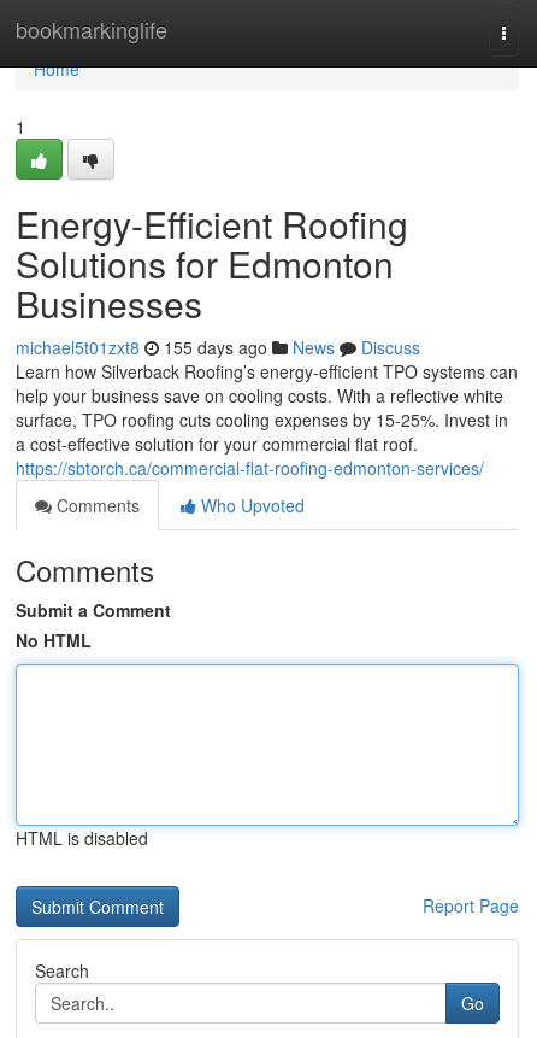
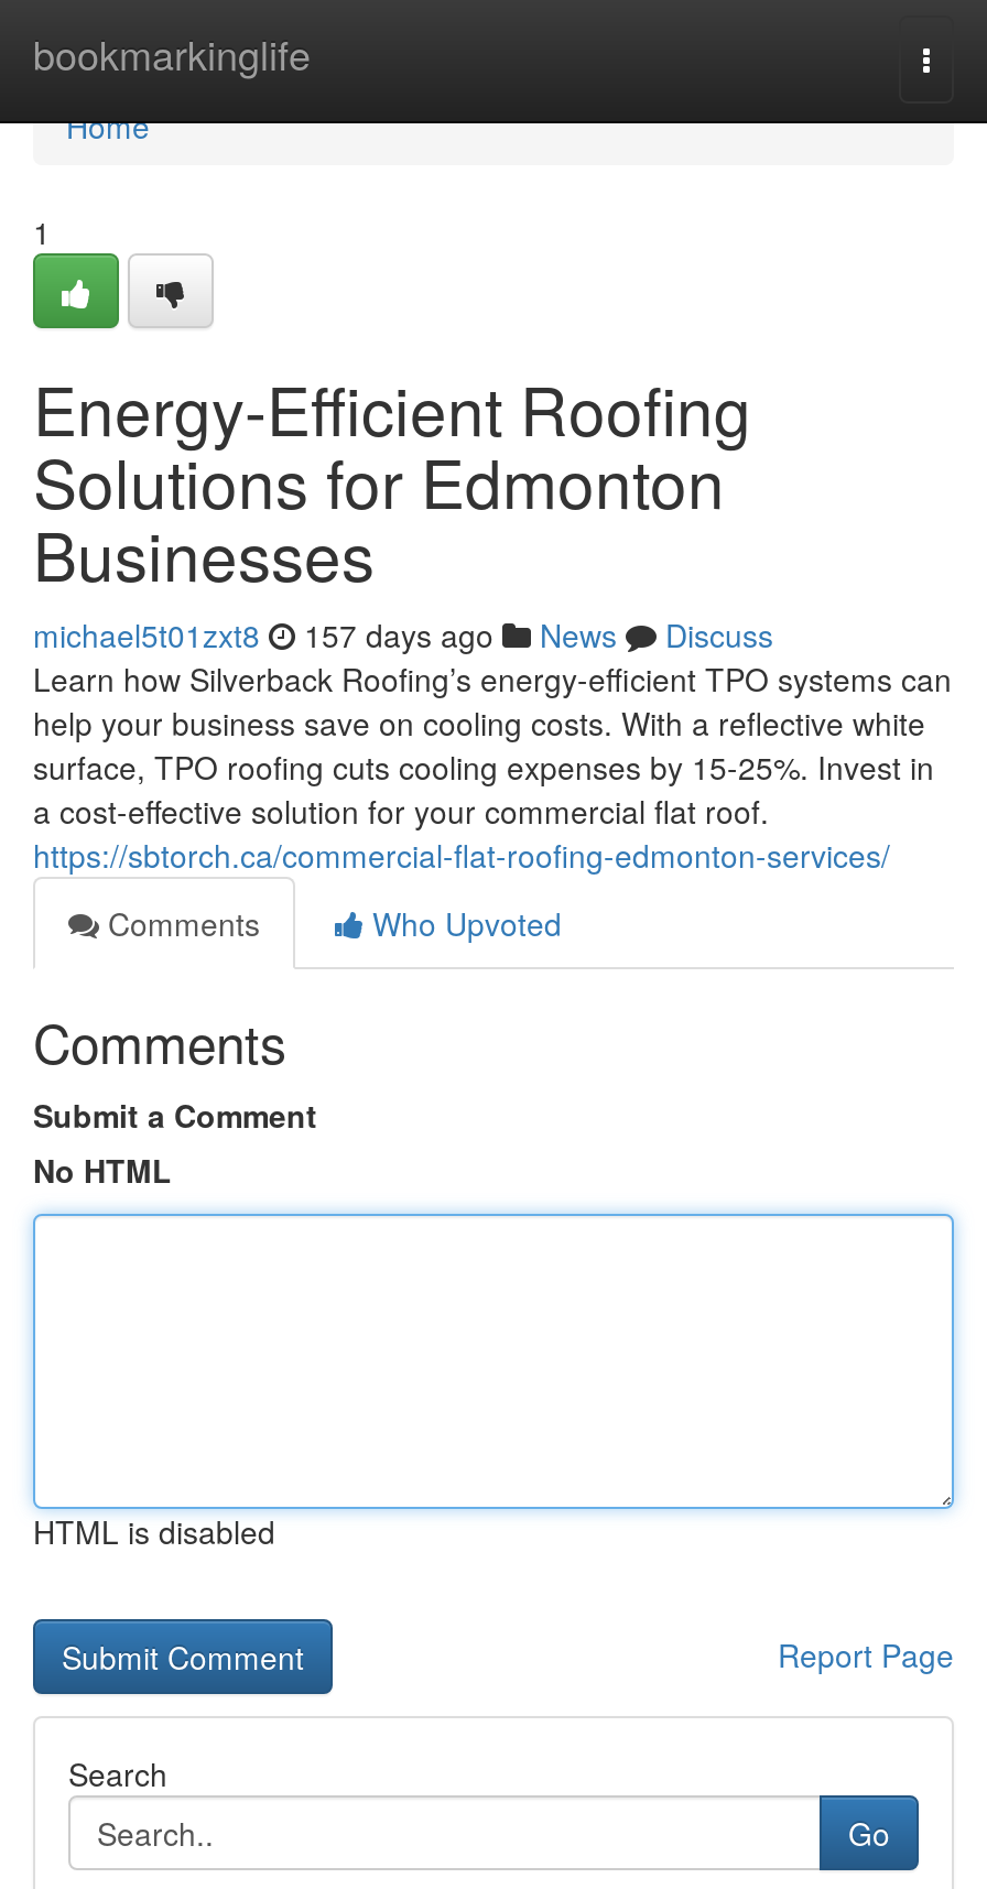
- michael5t01zxt8 155 days ago News Discuss
+ michael5t01zxt8 157 days ago News Discuss
